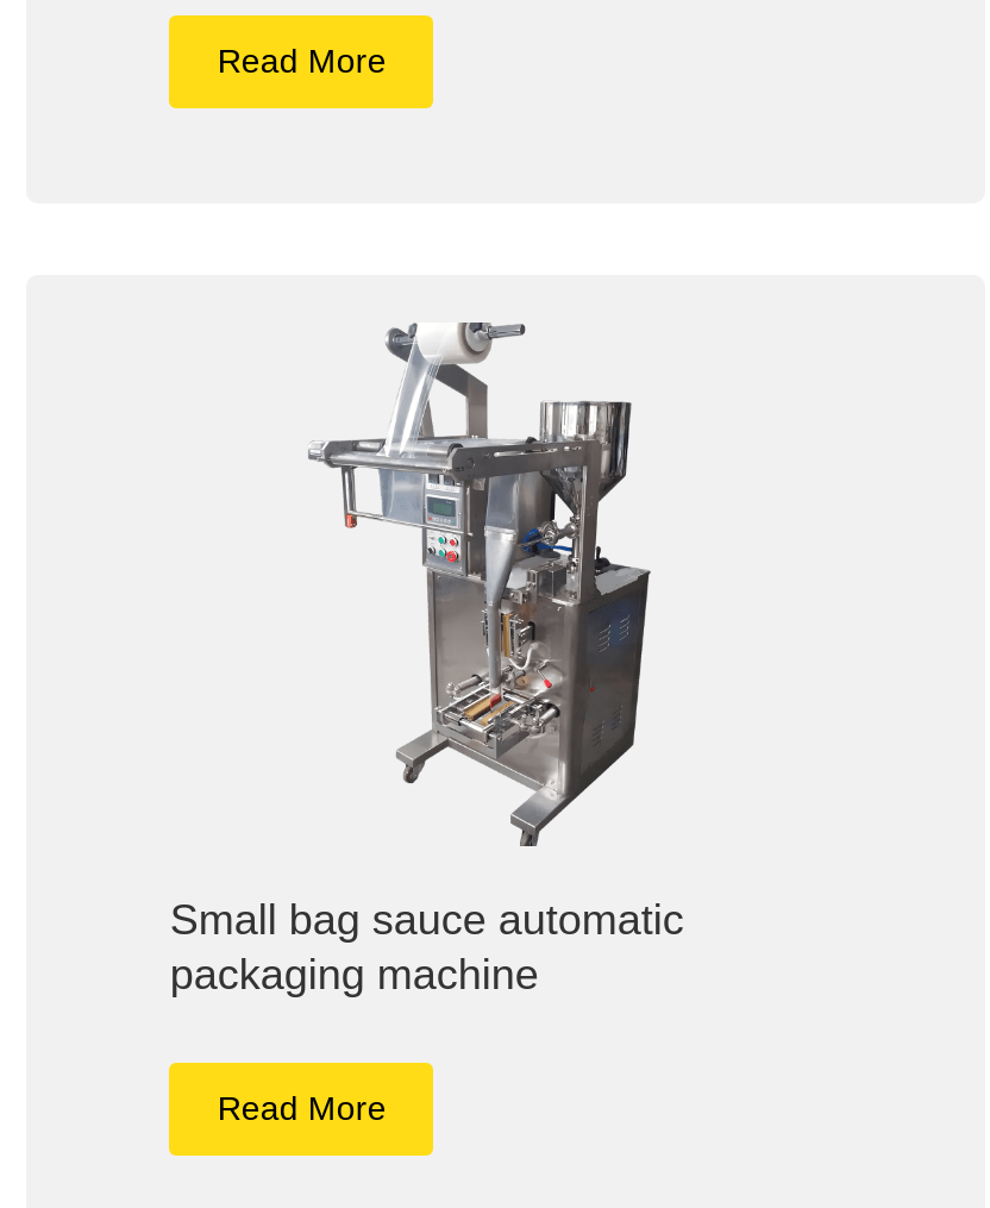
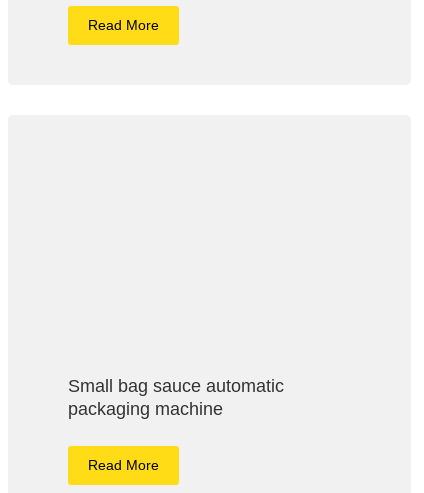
- [image]
